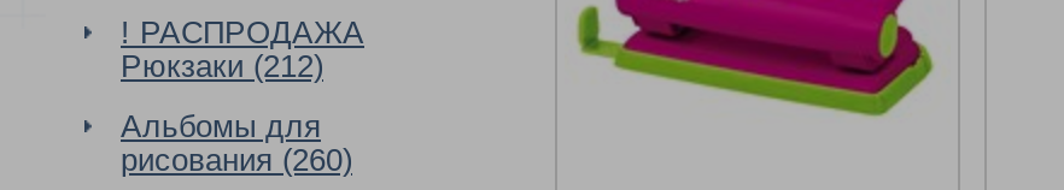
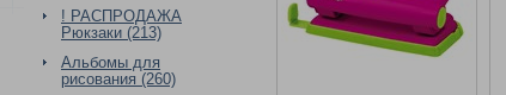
- Рюкзаки (212)
+ Рюкзаки (213)
